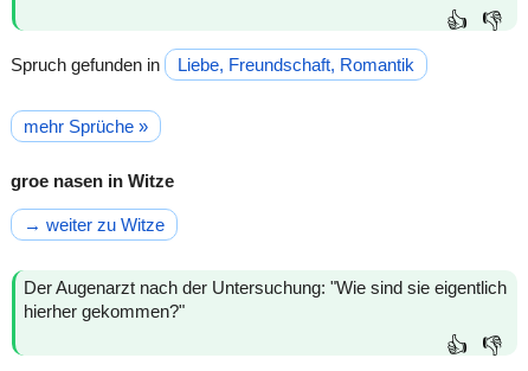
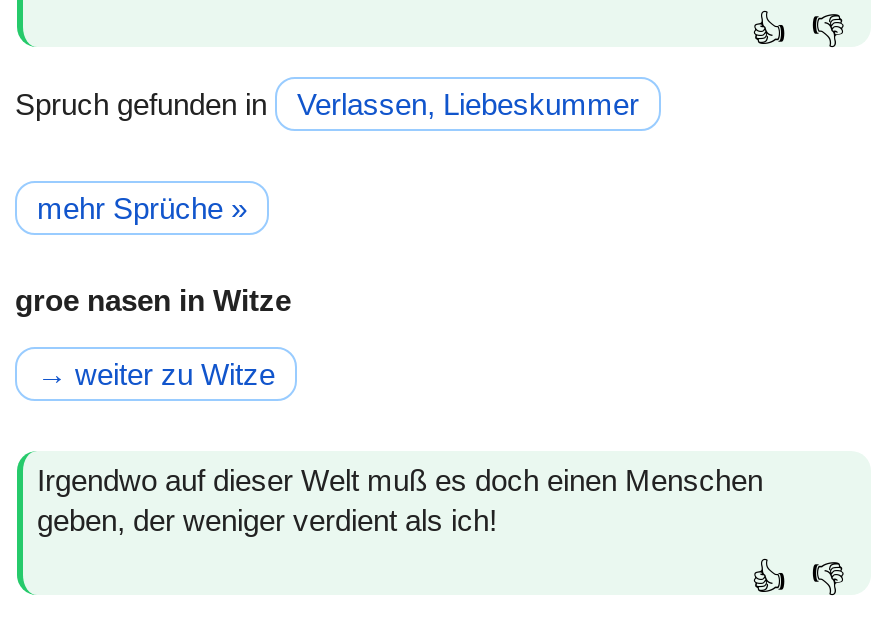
- Liebe, Freundschaft, Romantik
+ Verlassen, Liebeskummer

- Der Augenarzt nach der Untersuchung: "Wie sind sie eigentlich
- hierher gekommen?"
+ Irgendwo auf dieser Welt muß es doch einen Menschen
+ geben, der weniger verdient als ich!
